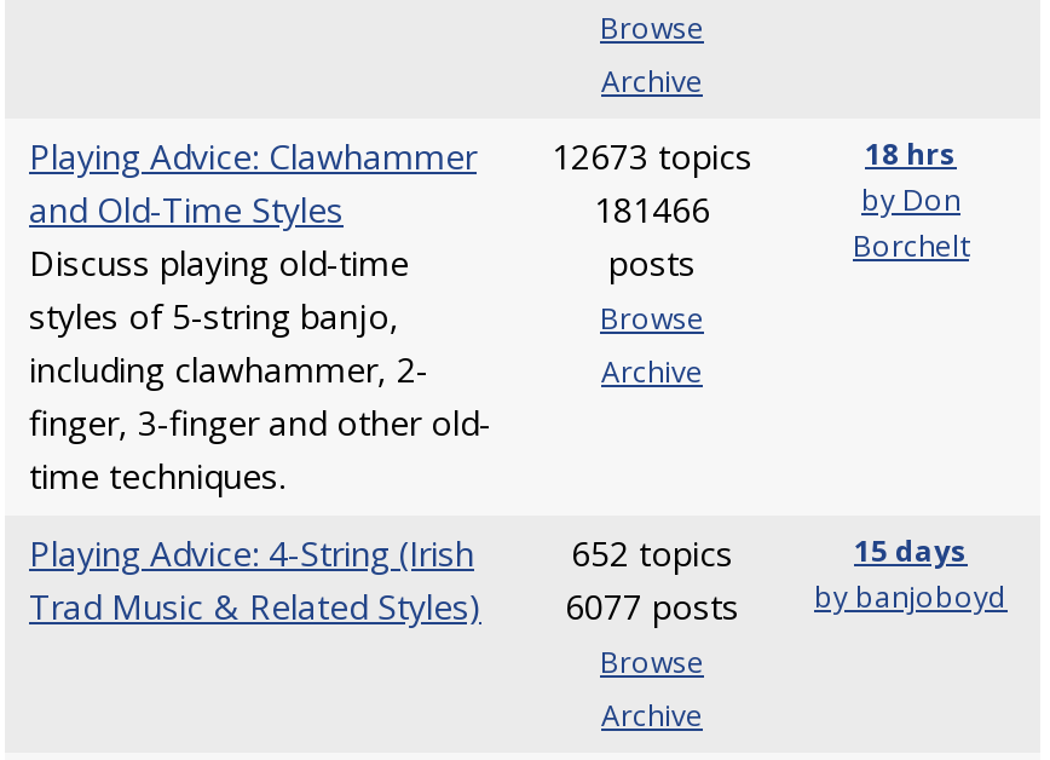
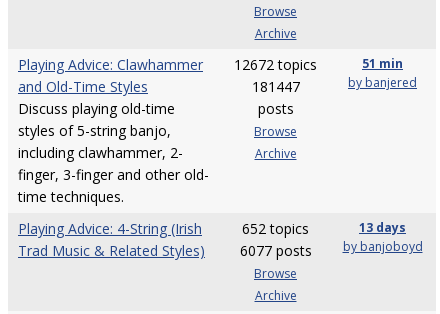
- Playing Advice: Clawhammer 12673 topics
+ Playing Advice: Clawhammer 12672 topics

- 18 hrs
- by Don
- Borchelt
+ 51 min
+ by banjered

- 181466
+ 181447

- 15 days
+ 13 days
